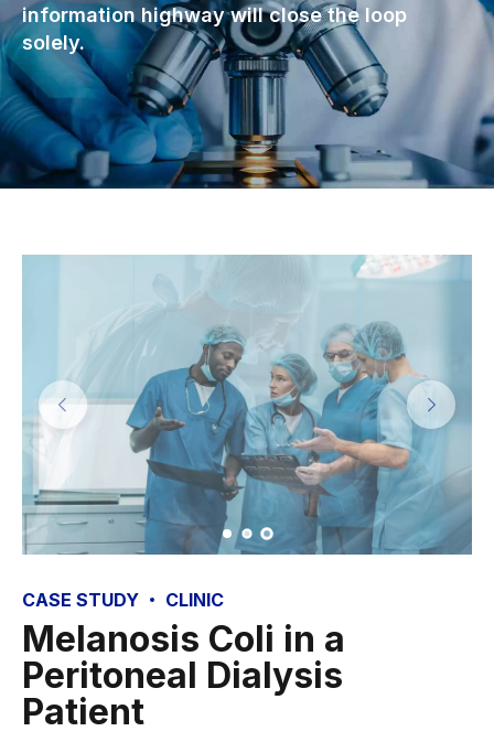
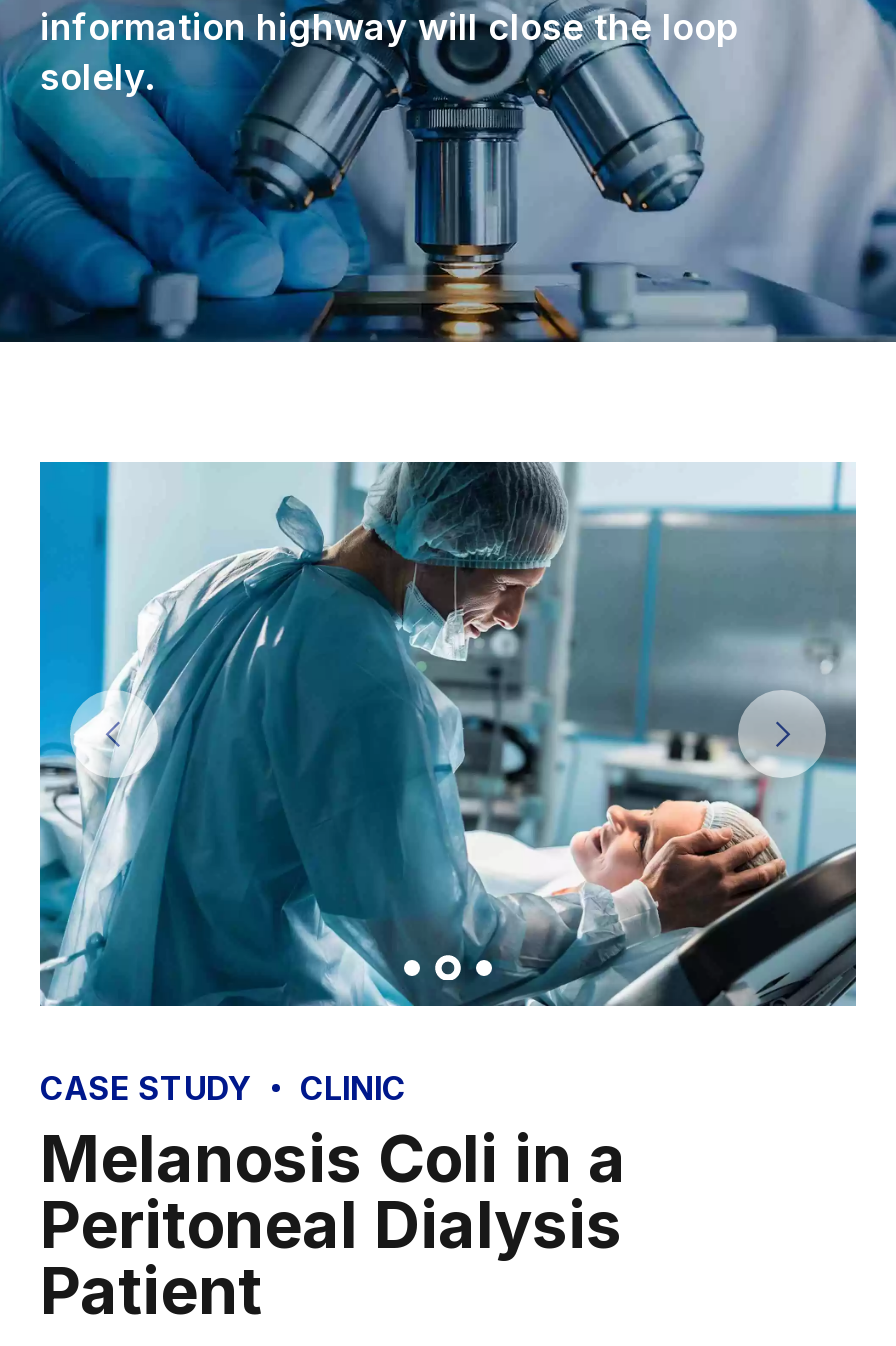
- [image]
+ [image]
